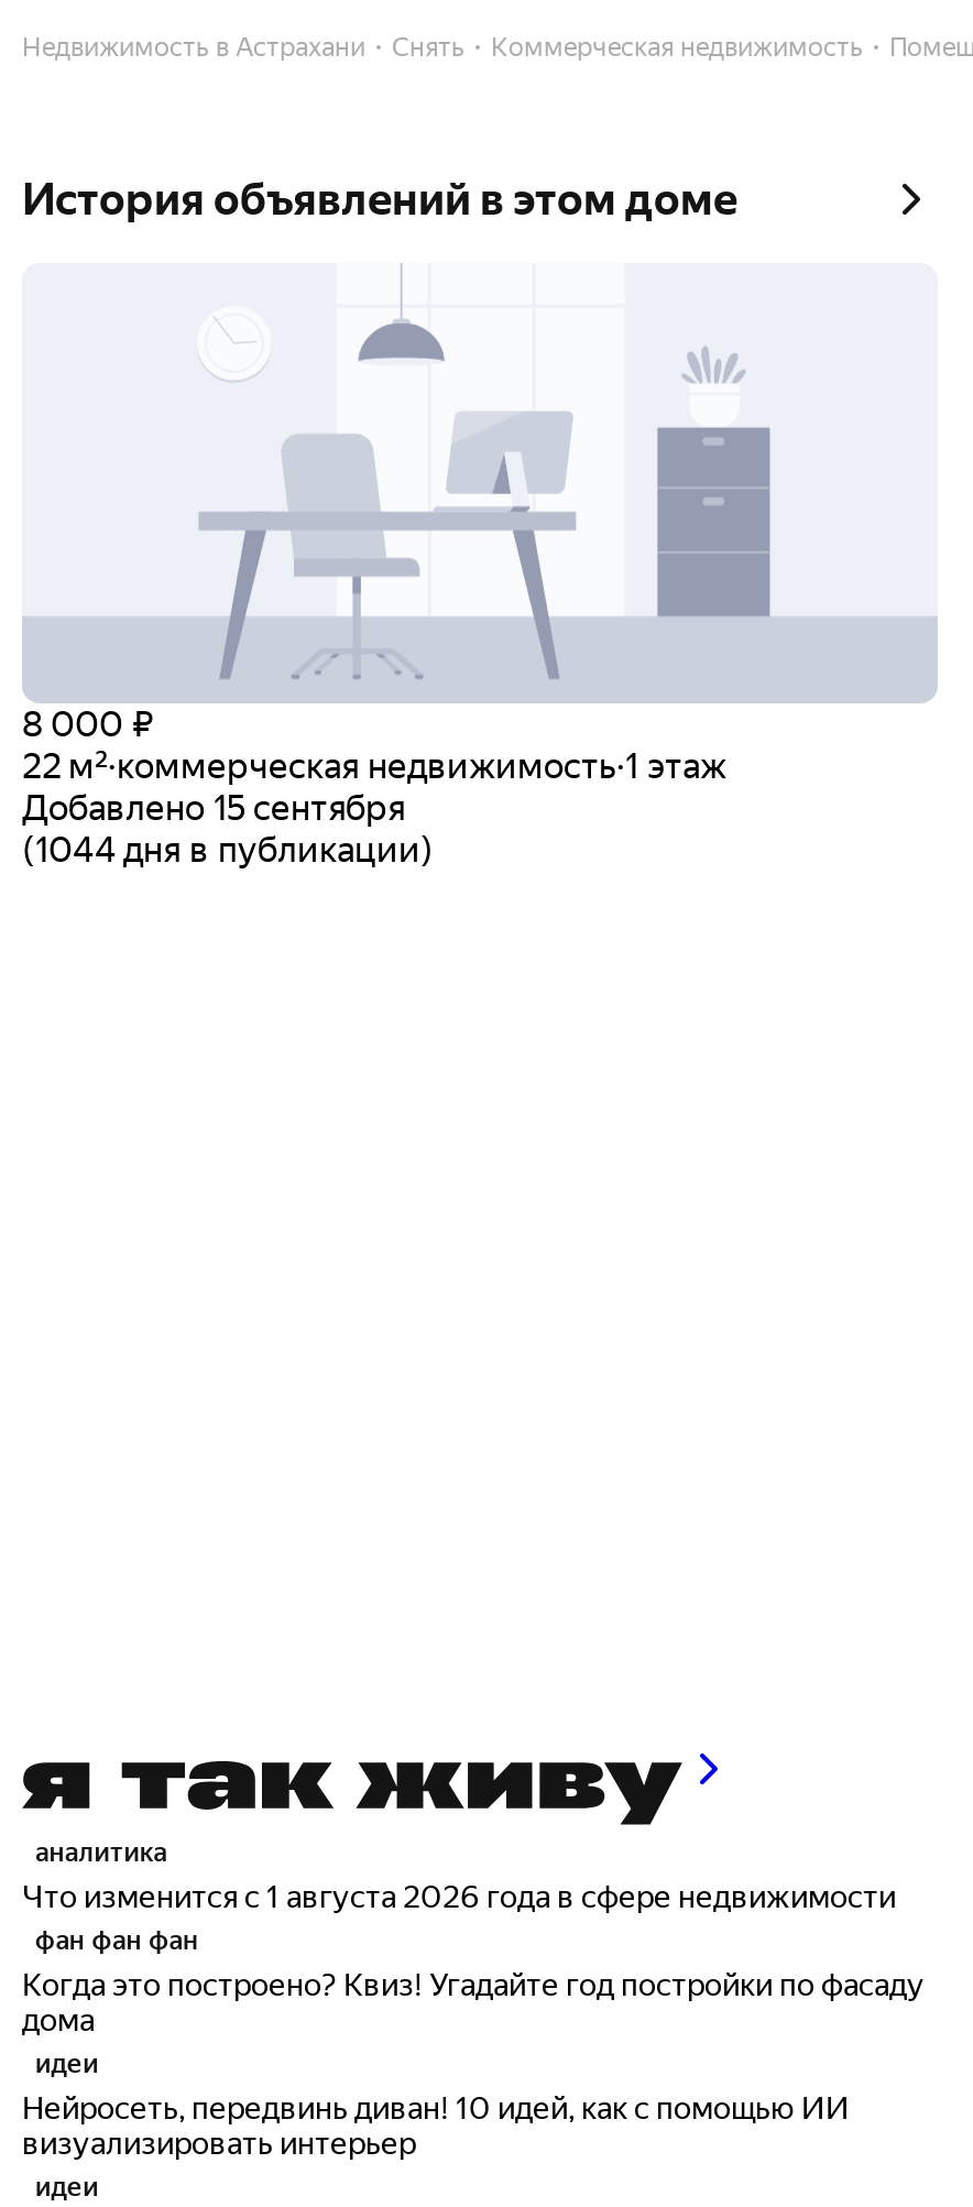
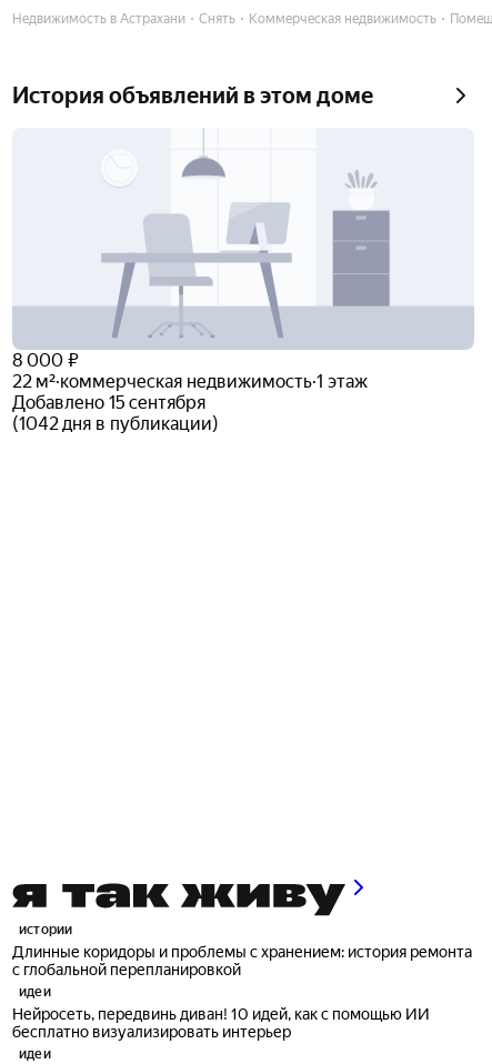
- (1044 дня в публикации)
+ (1042 дня в публикации)

- аналитика
- Что изменится с 1 августа 2026 года в сфере недвижимости
- фан фан фан
- Когда это построено? Квиз! Угадайте год постройки по фасаду
- дома
+ истории
+ Длинные коридоры и проблемы с хранением: история ремонта
+ с глобальной перепланировкой

- визуализировать интерьер
+ бесплатно визуализировать интерьер
